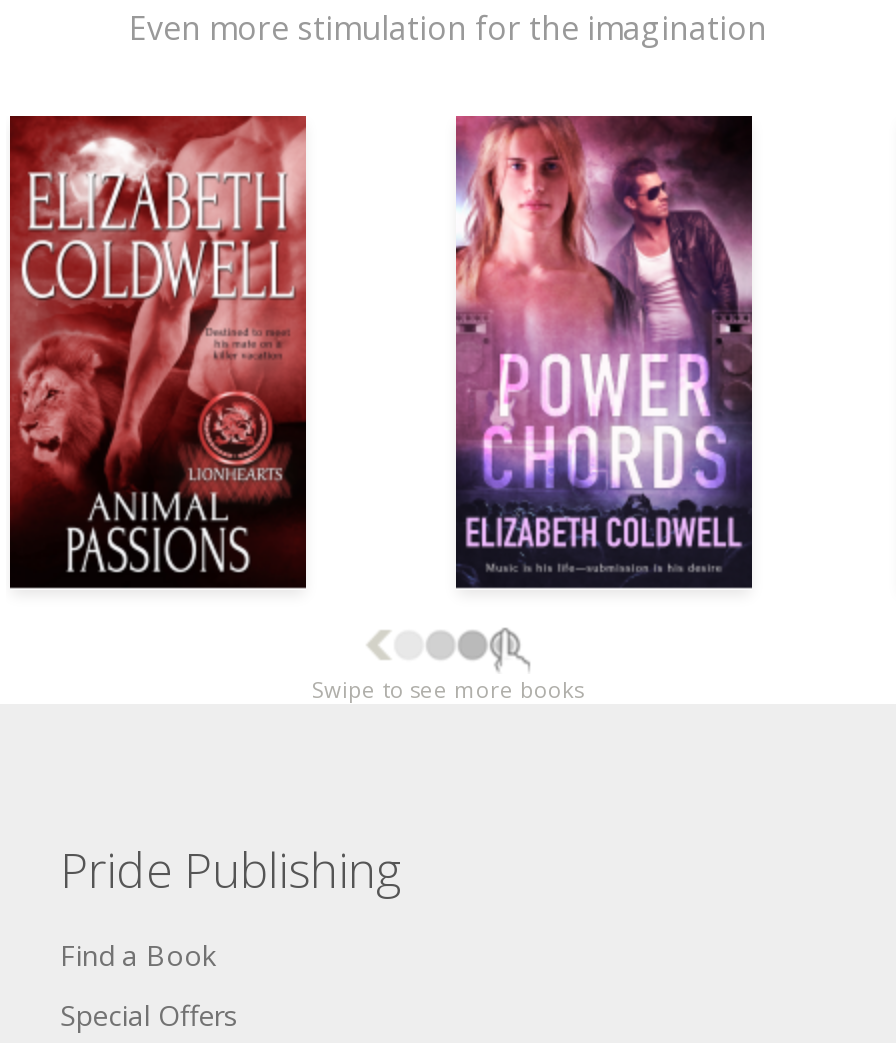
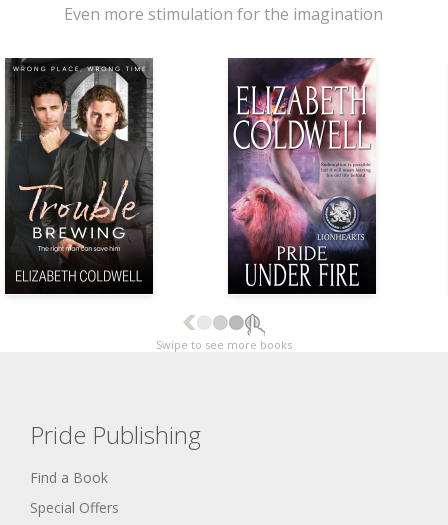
- [image]
+ [image]

- [image]
+ [image]
